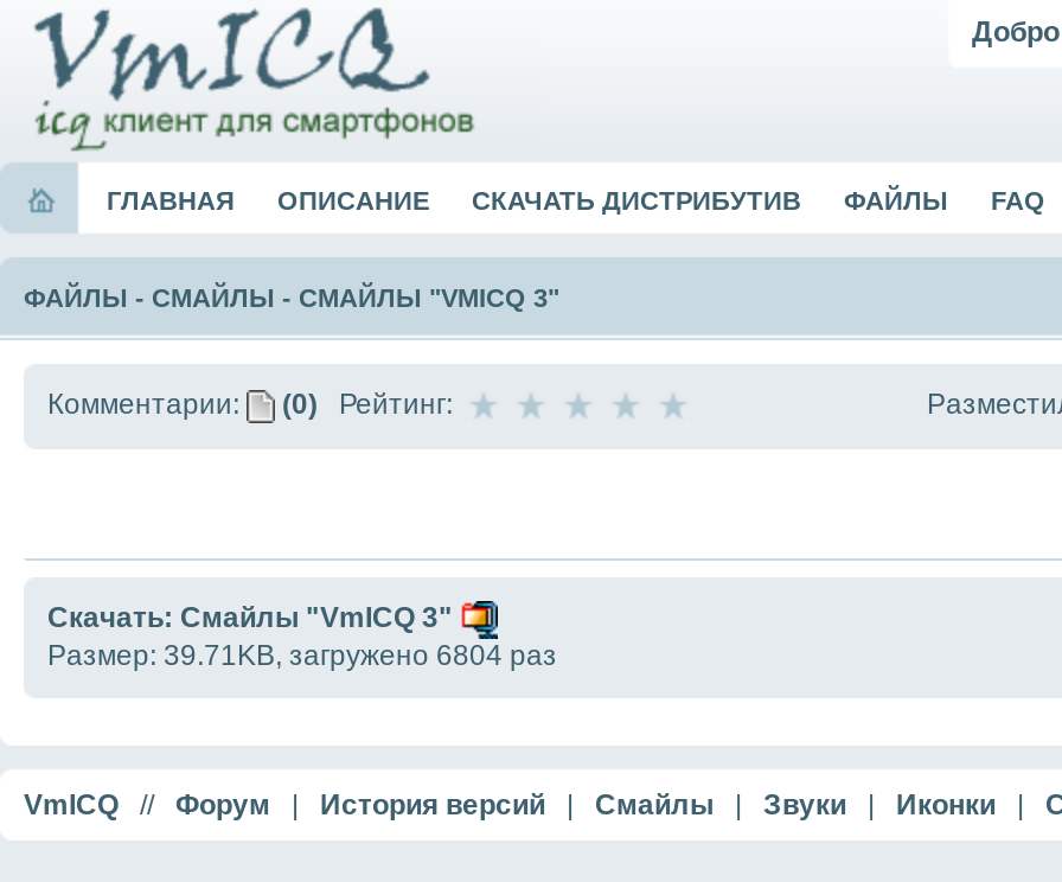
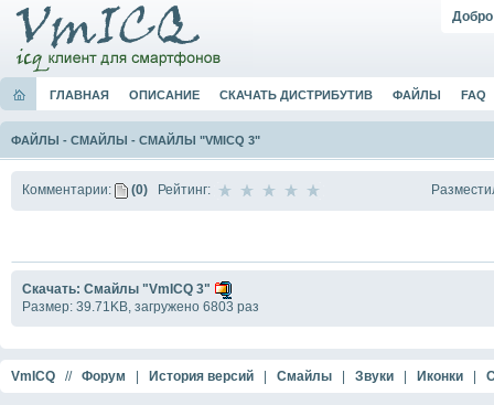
- Размер: 39.71KB, загружено 6804 раз
+ Размер: 39.71KB, загружено 6803 раз
